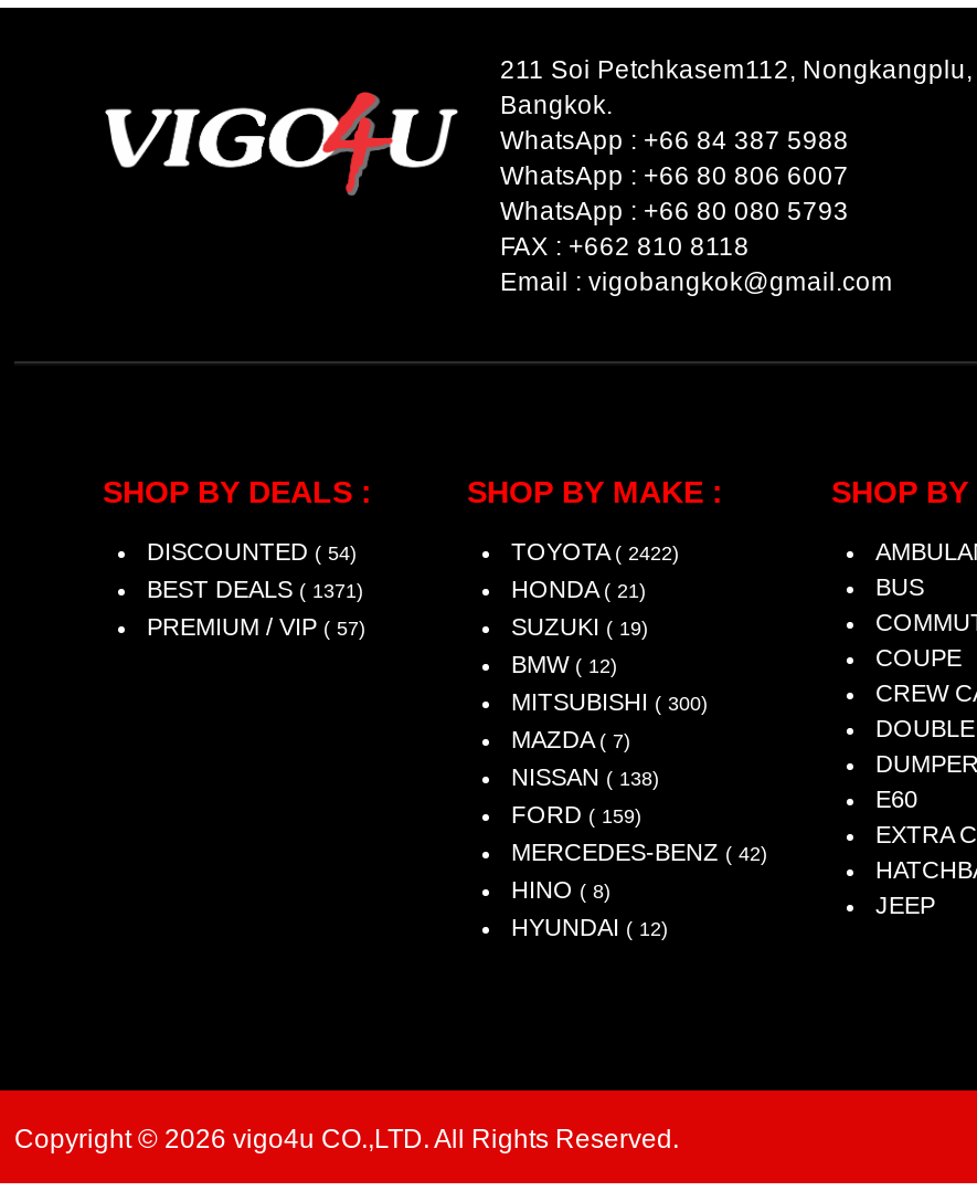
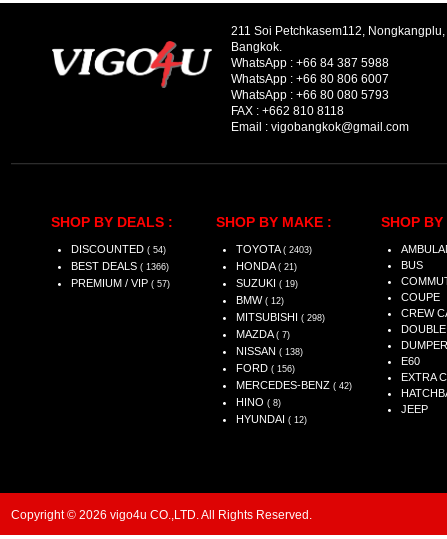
- TOYOTA ( 2422)
+ TOYOTA ( 2403)

- BEST DEALS ( 1371)
+ BEST DEALS ( 1366)

- MITSUBISHI ( 300)
+ MITSUBISHI ( 298)

- FORD ( 159)
+ FORD ( 156)
